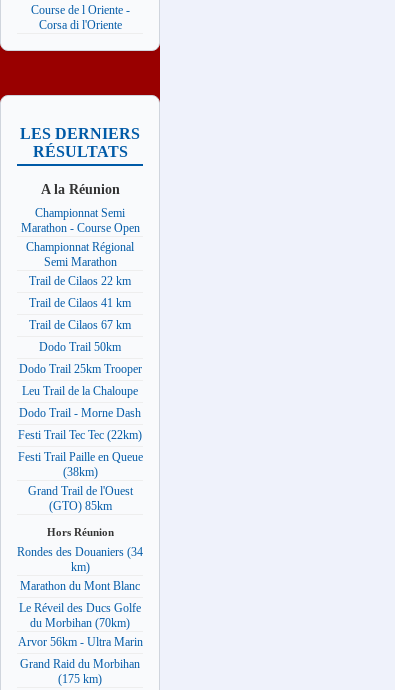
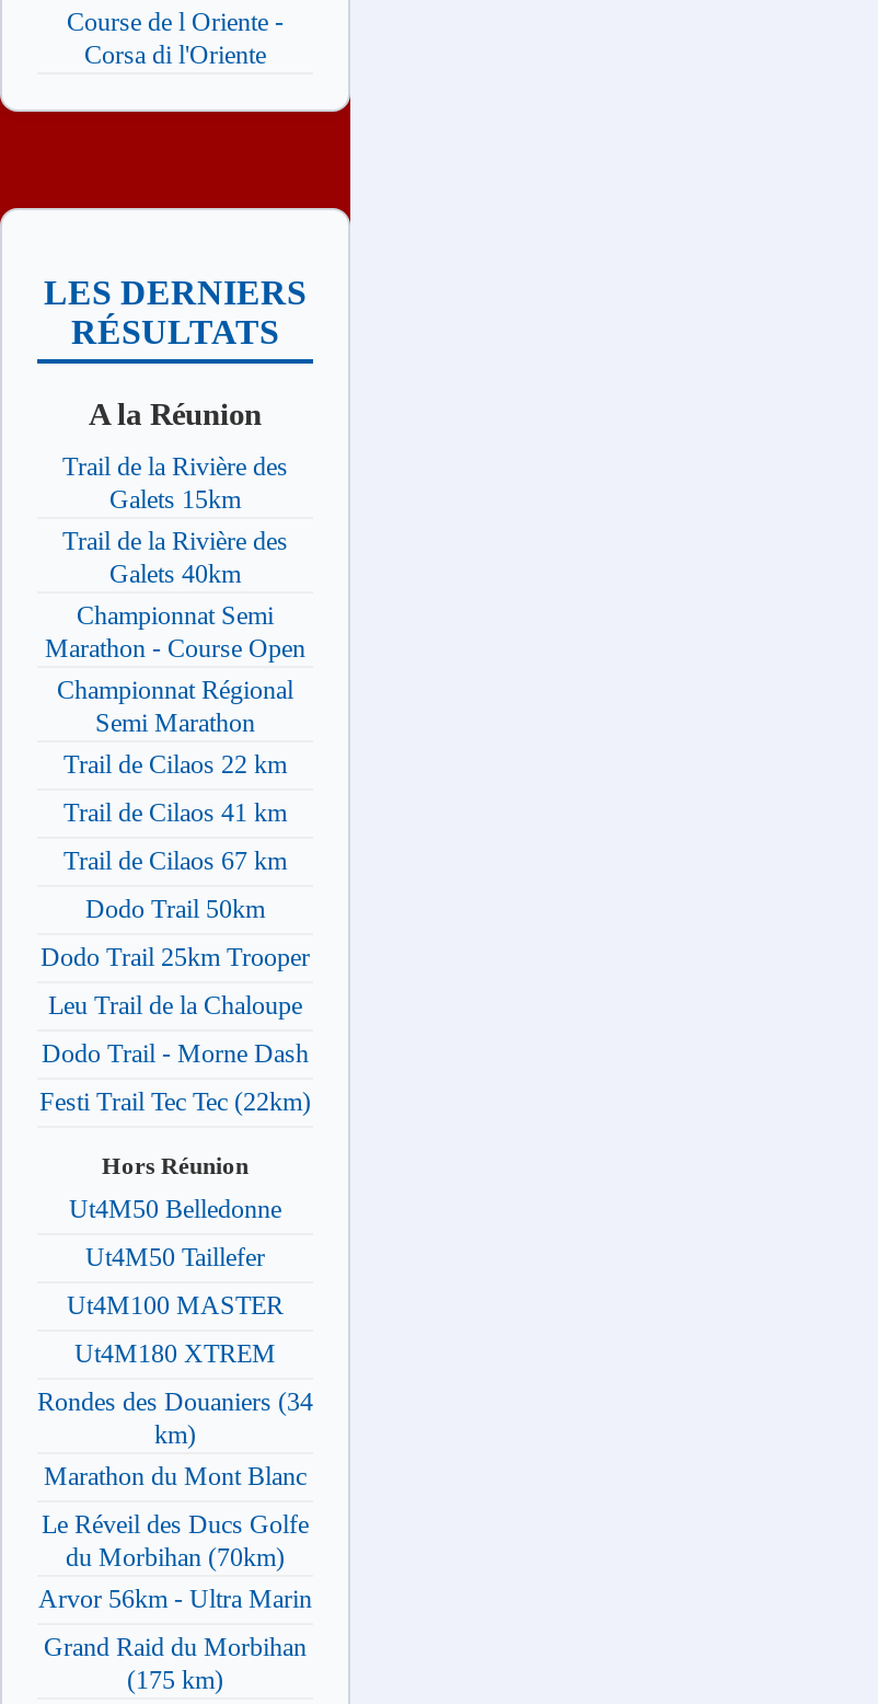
+ Trail de la Rivière des
+ Galets 15km
+ Trail de la Rivière des
+ Galets 40km

- Festi Trail Paille en Queue
- (38km)
- Grand Trail de l'Ouest
- (GTO) 85km

+ Ut4M50 Belledonne
+ Ut4M50 Taillefer
+ Ut4M100 MASTER
+ Ut4M180 XTREM
